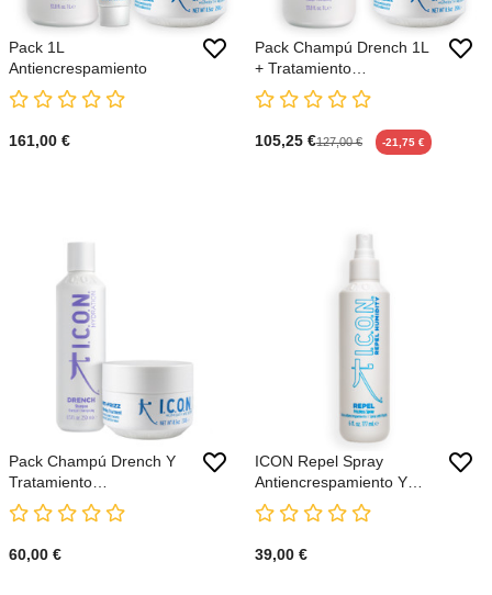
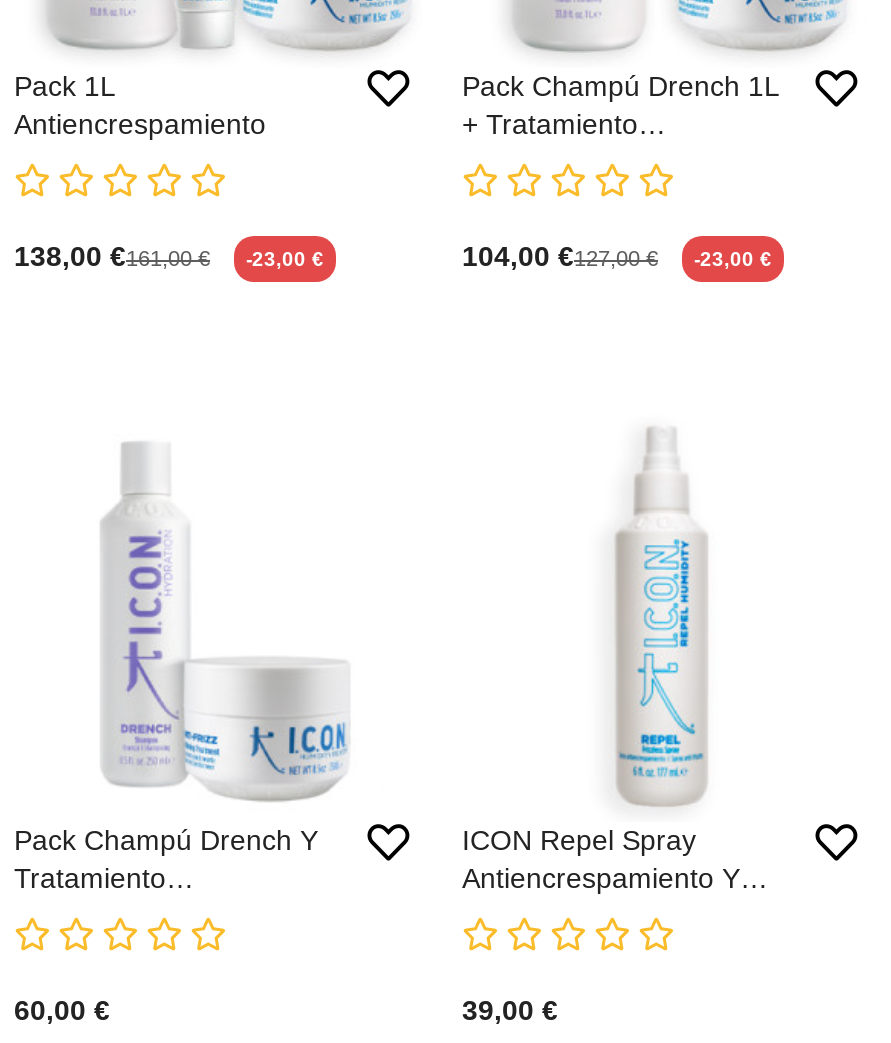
- 161,00 €
+ 138,00 €161,00 €
+ -23,00 €

- 105,25 €127,00 €
+ 104,00 €127,00 €

- -21,75 €
+ -23,00 €
